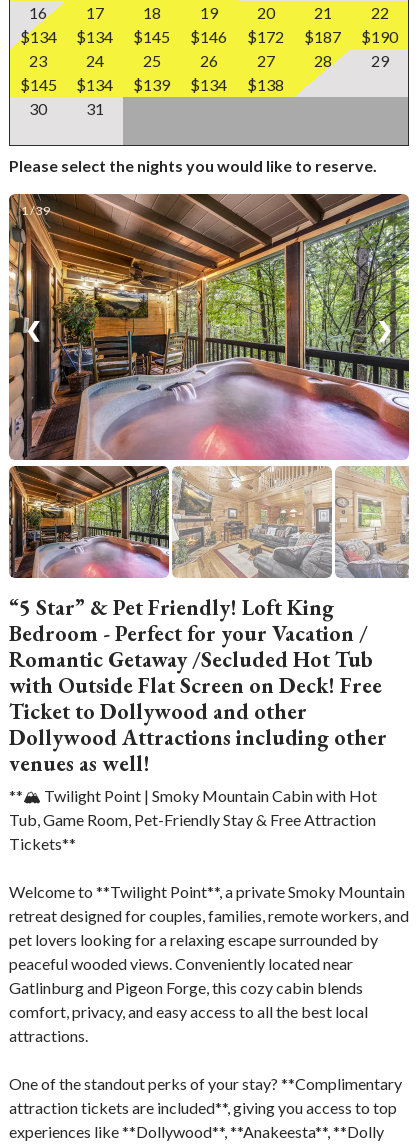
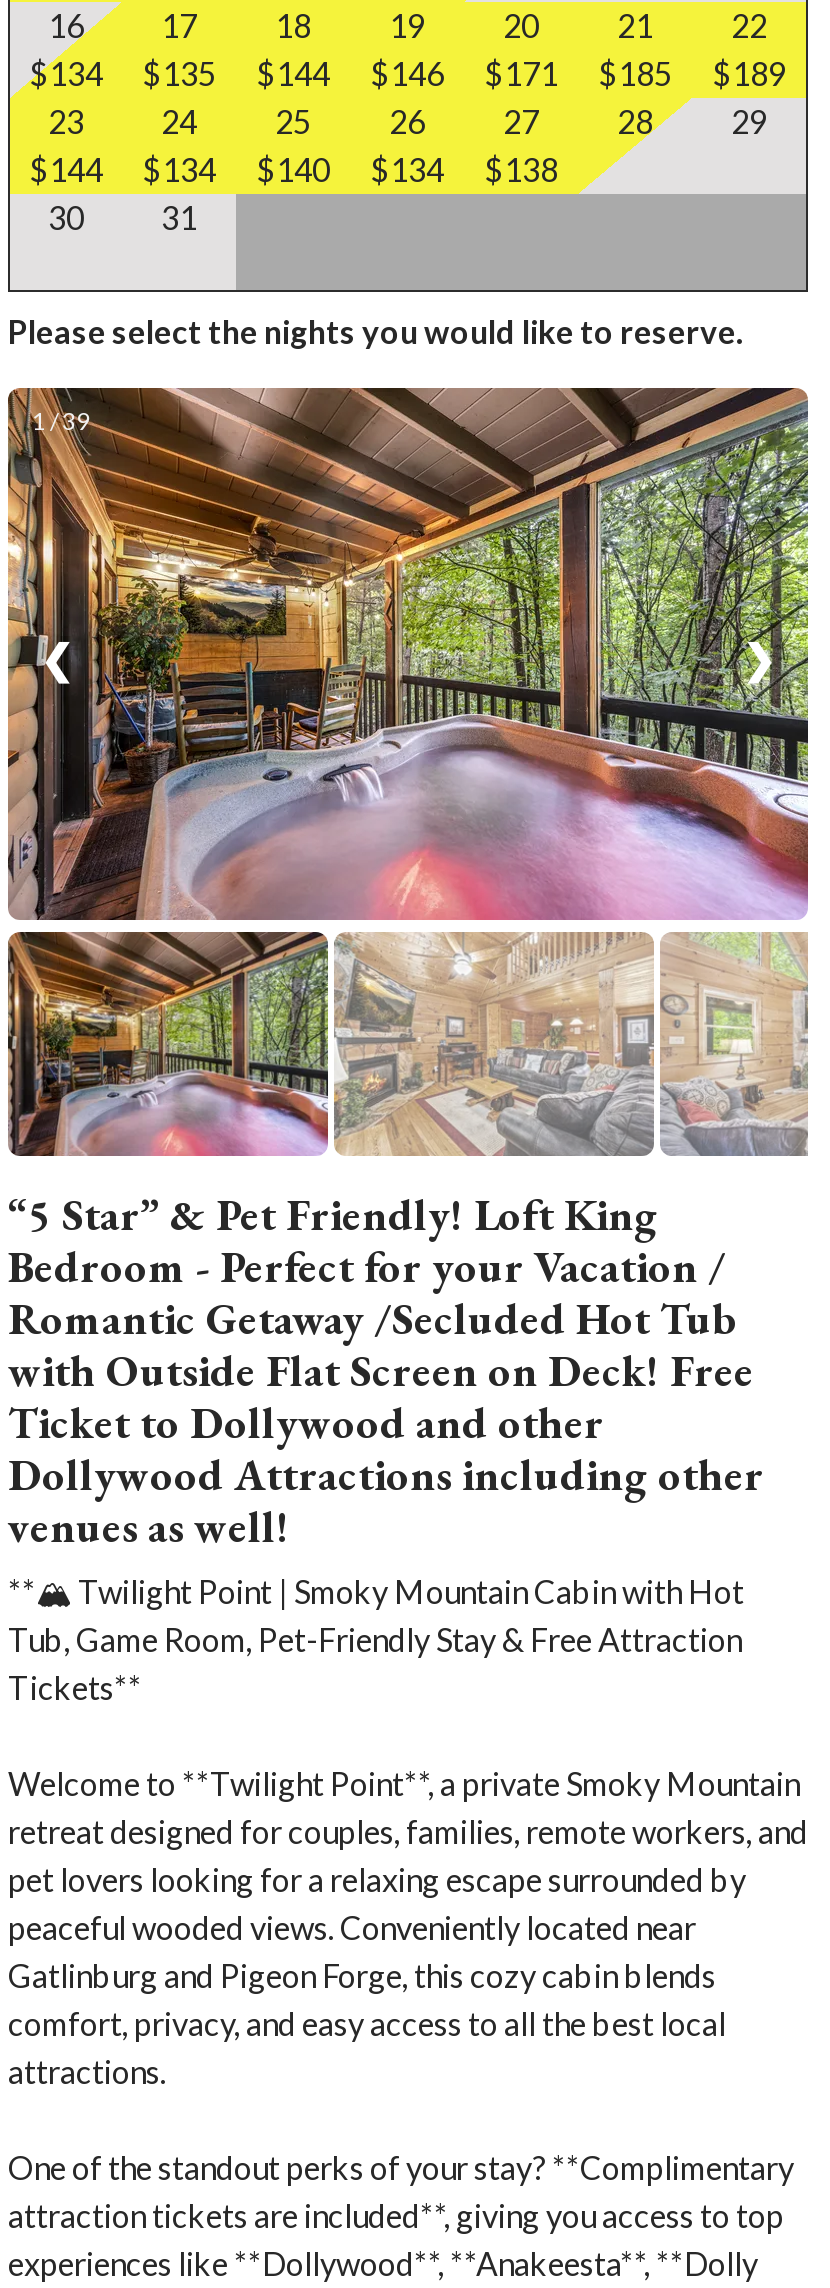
- $134
+ $135

- $145
+ $144

- $172
+ $171

- $187
+ $185

- $190
+ $189

- $145
+ $144

- $139
+ $140
